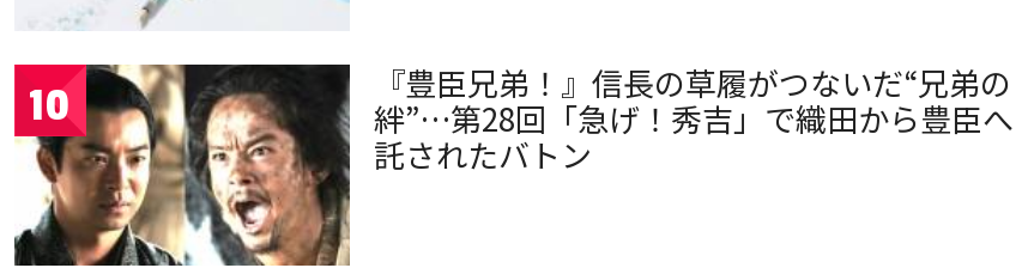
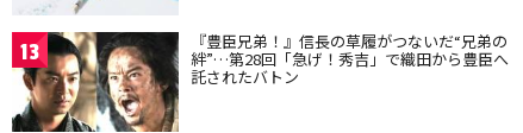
- 10
+ 13
